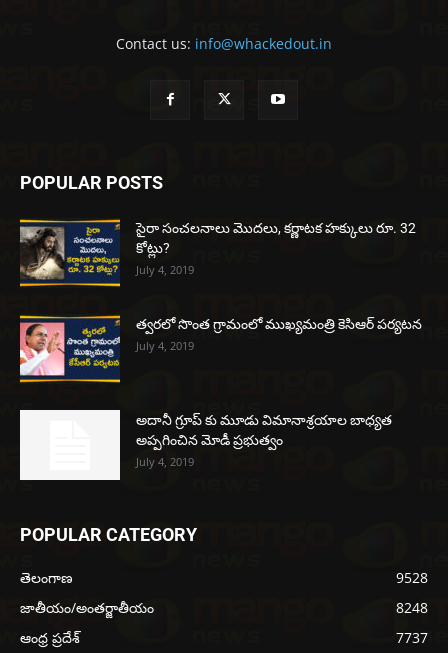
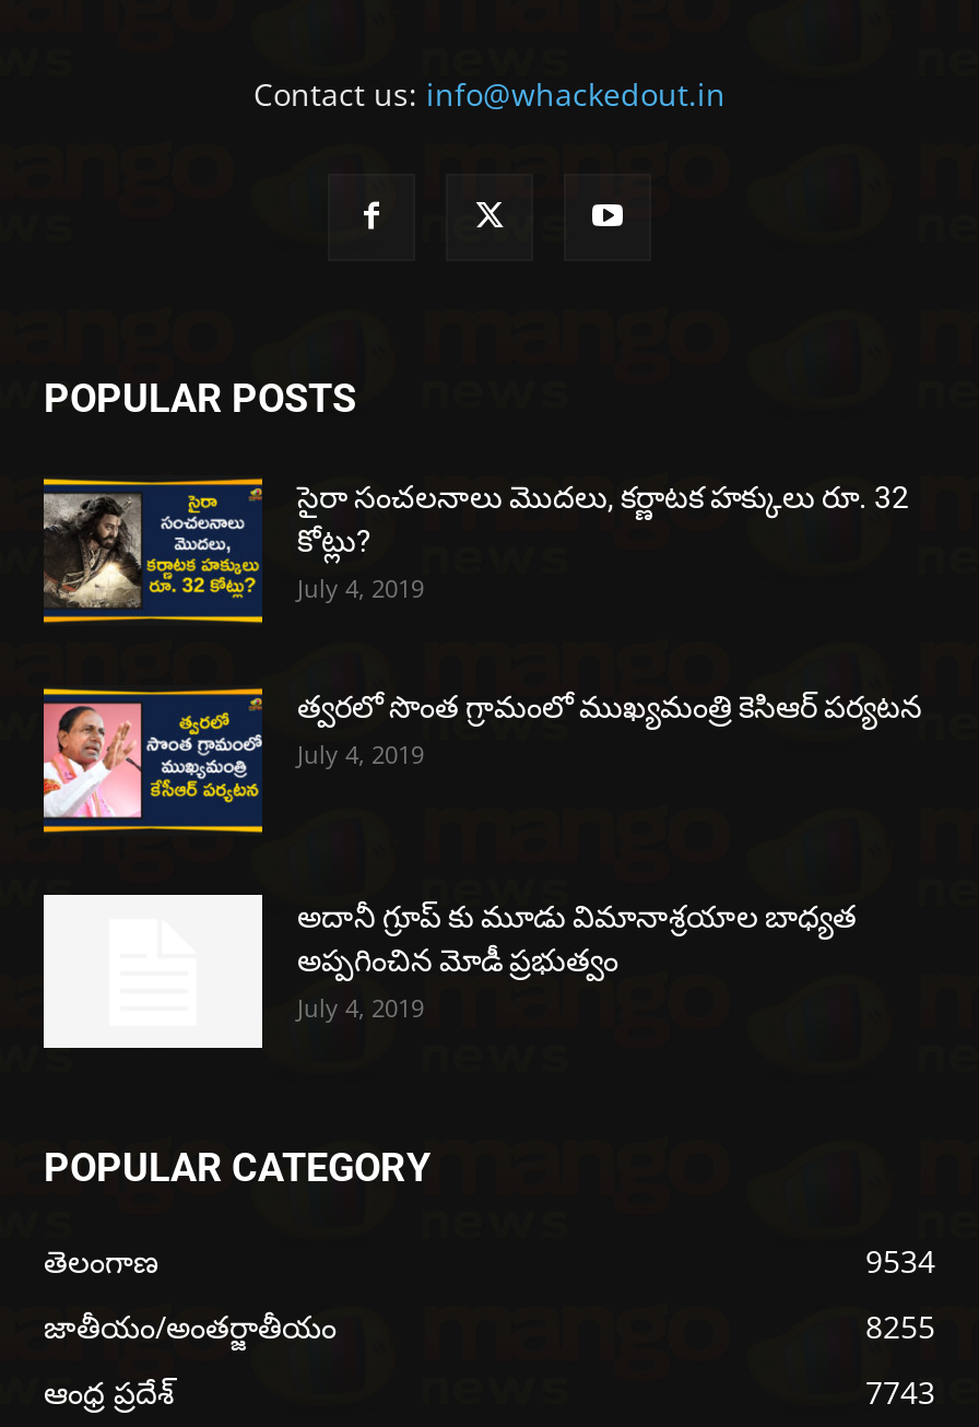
- 9528
+ 9534

- 8248
+ 8255

- 7737
+ 7743
